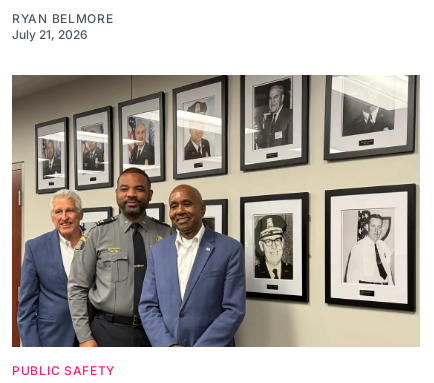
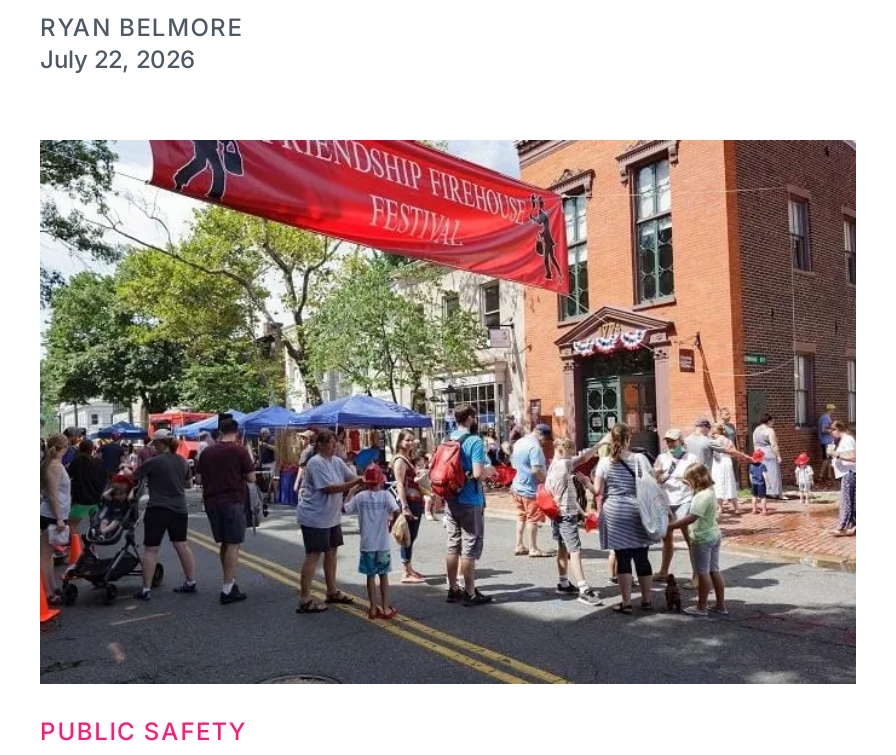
- July 21, 2026
+ July 22, 2026

- [image]
+ [image]
